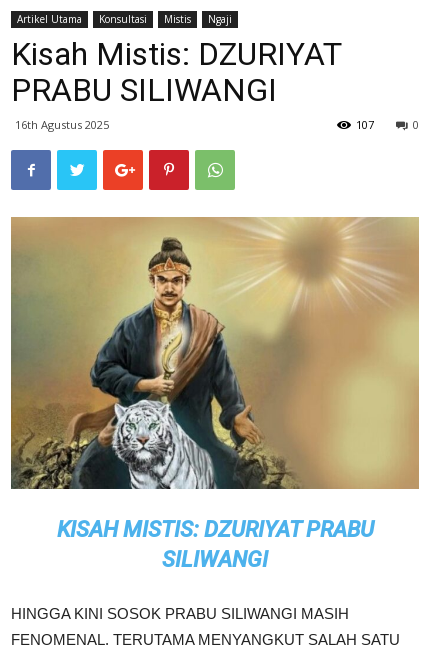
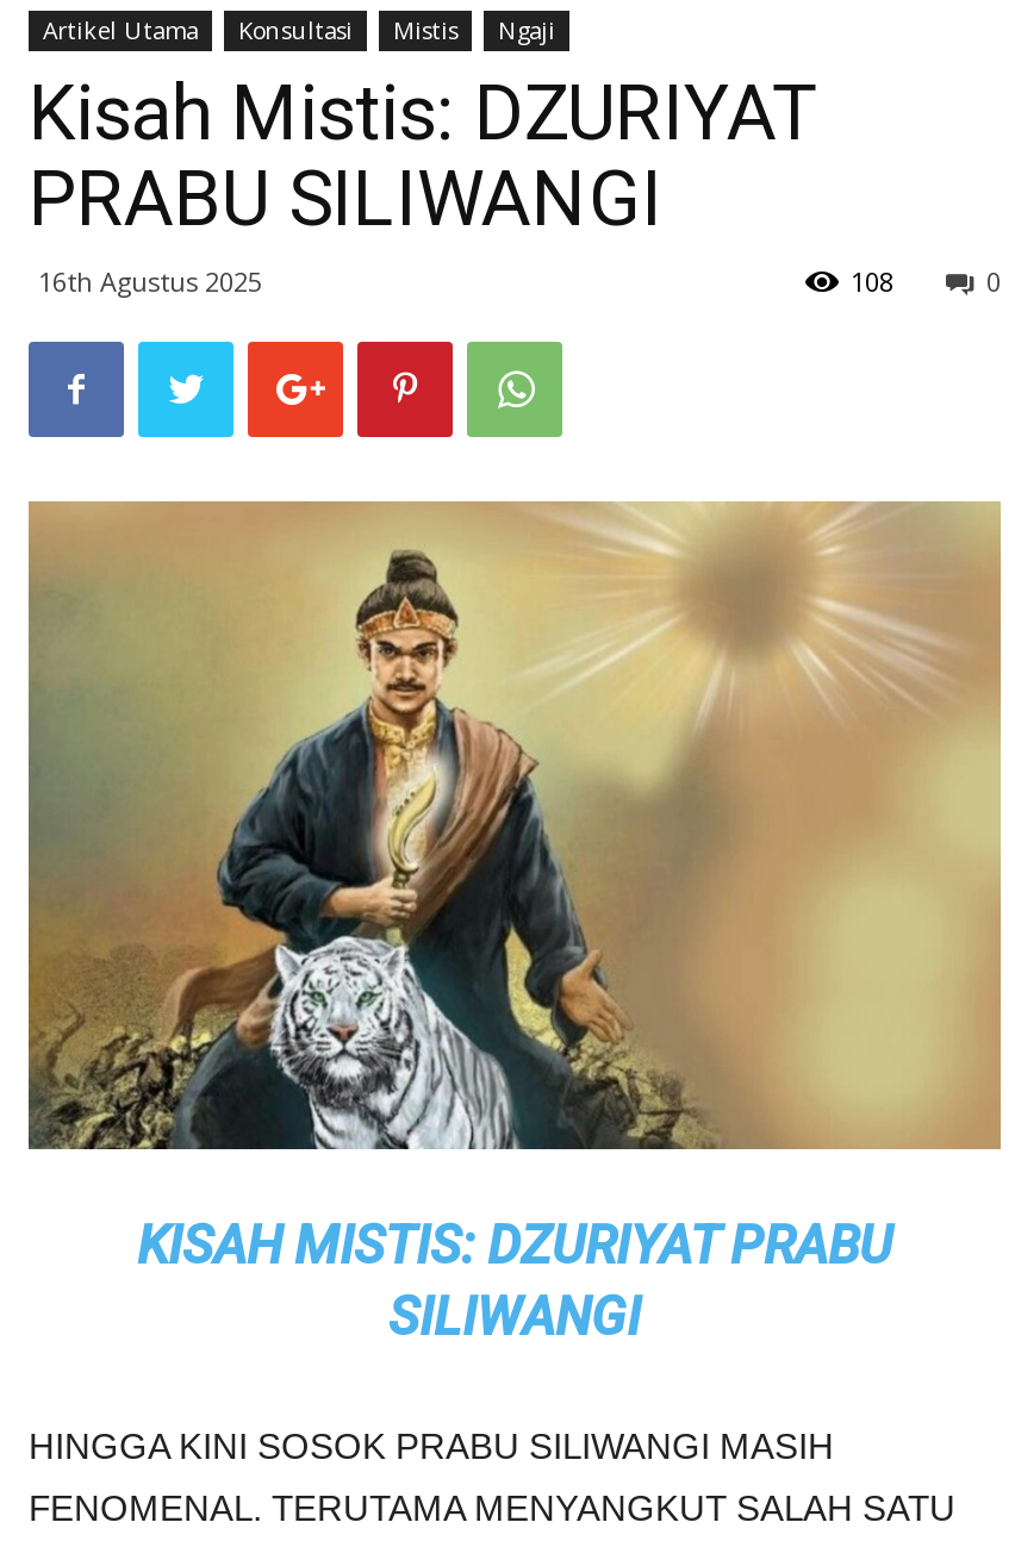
- 107
+ 108
